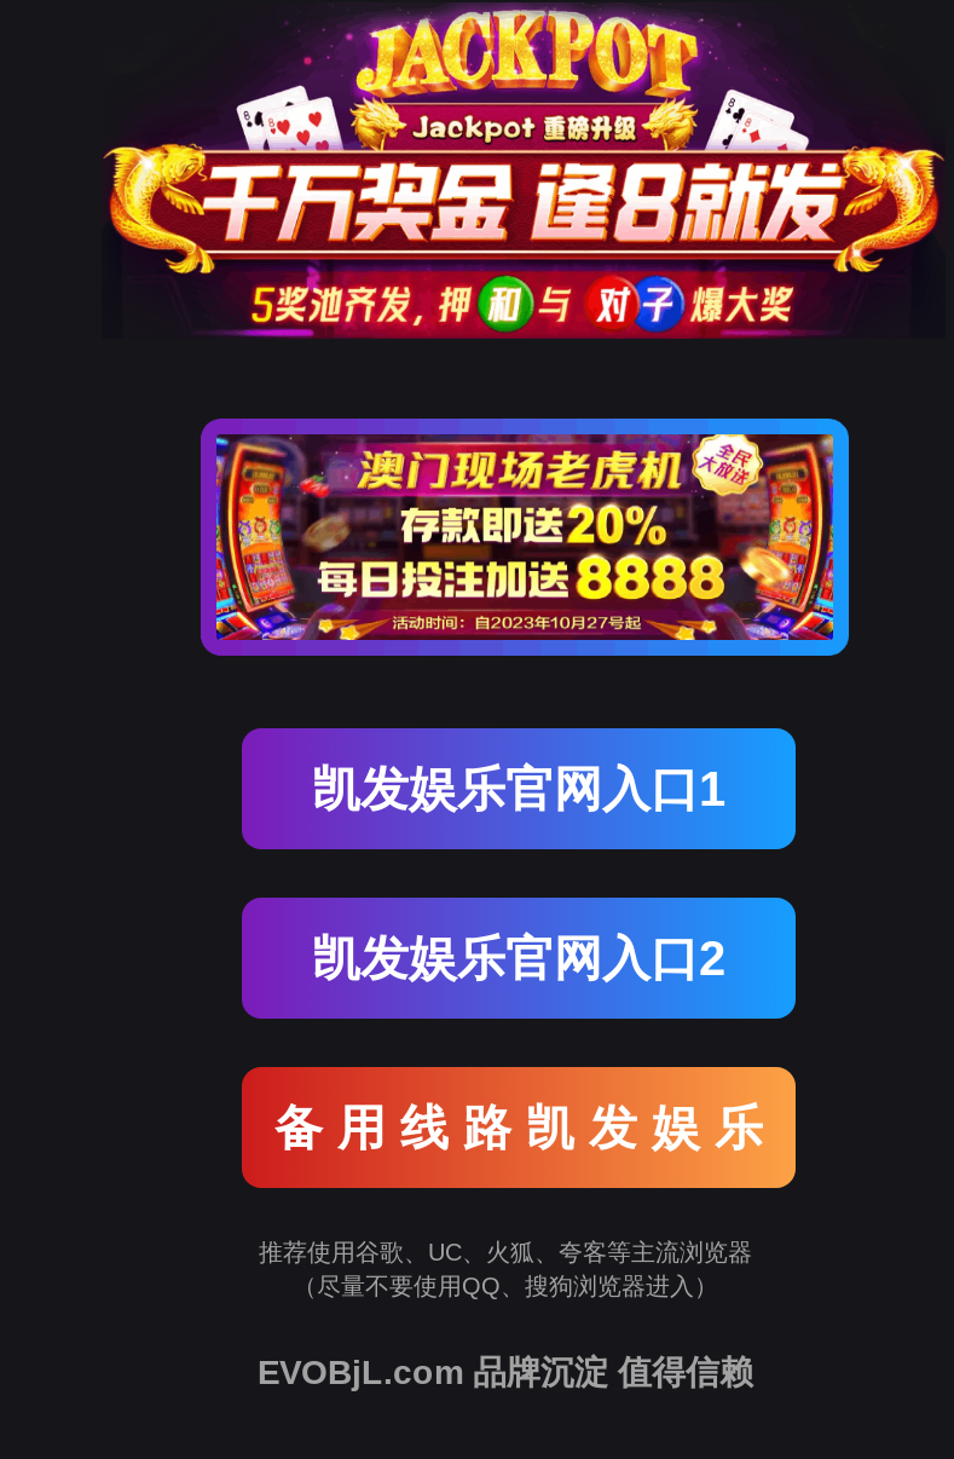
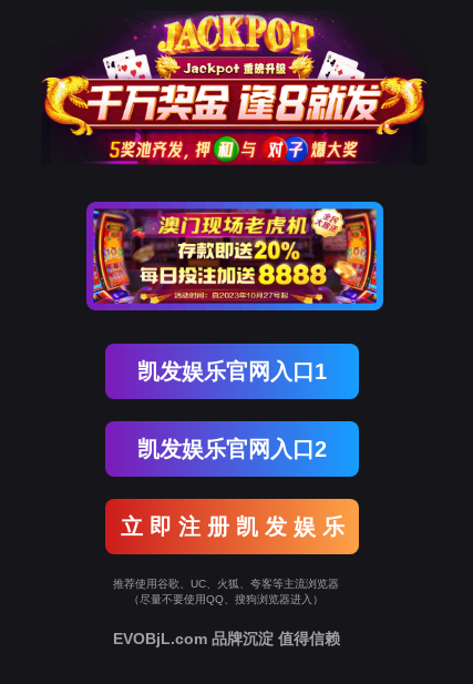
- 备 用 线 路 凯 发 娱 乐
+ 立 即 注 册 凯 发 娱 乐
